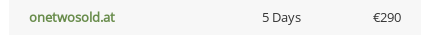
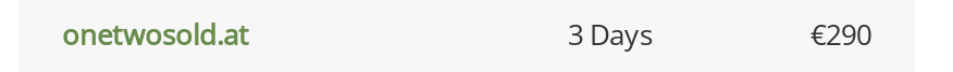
- 5 Days
+ 3 Days
